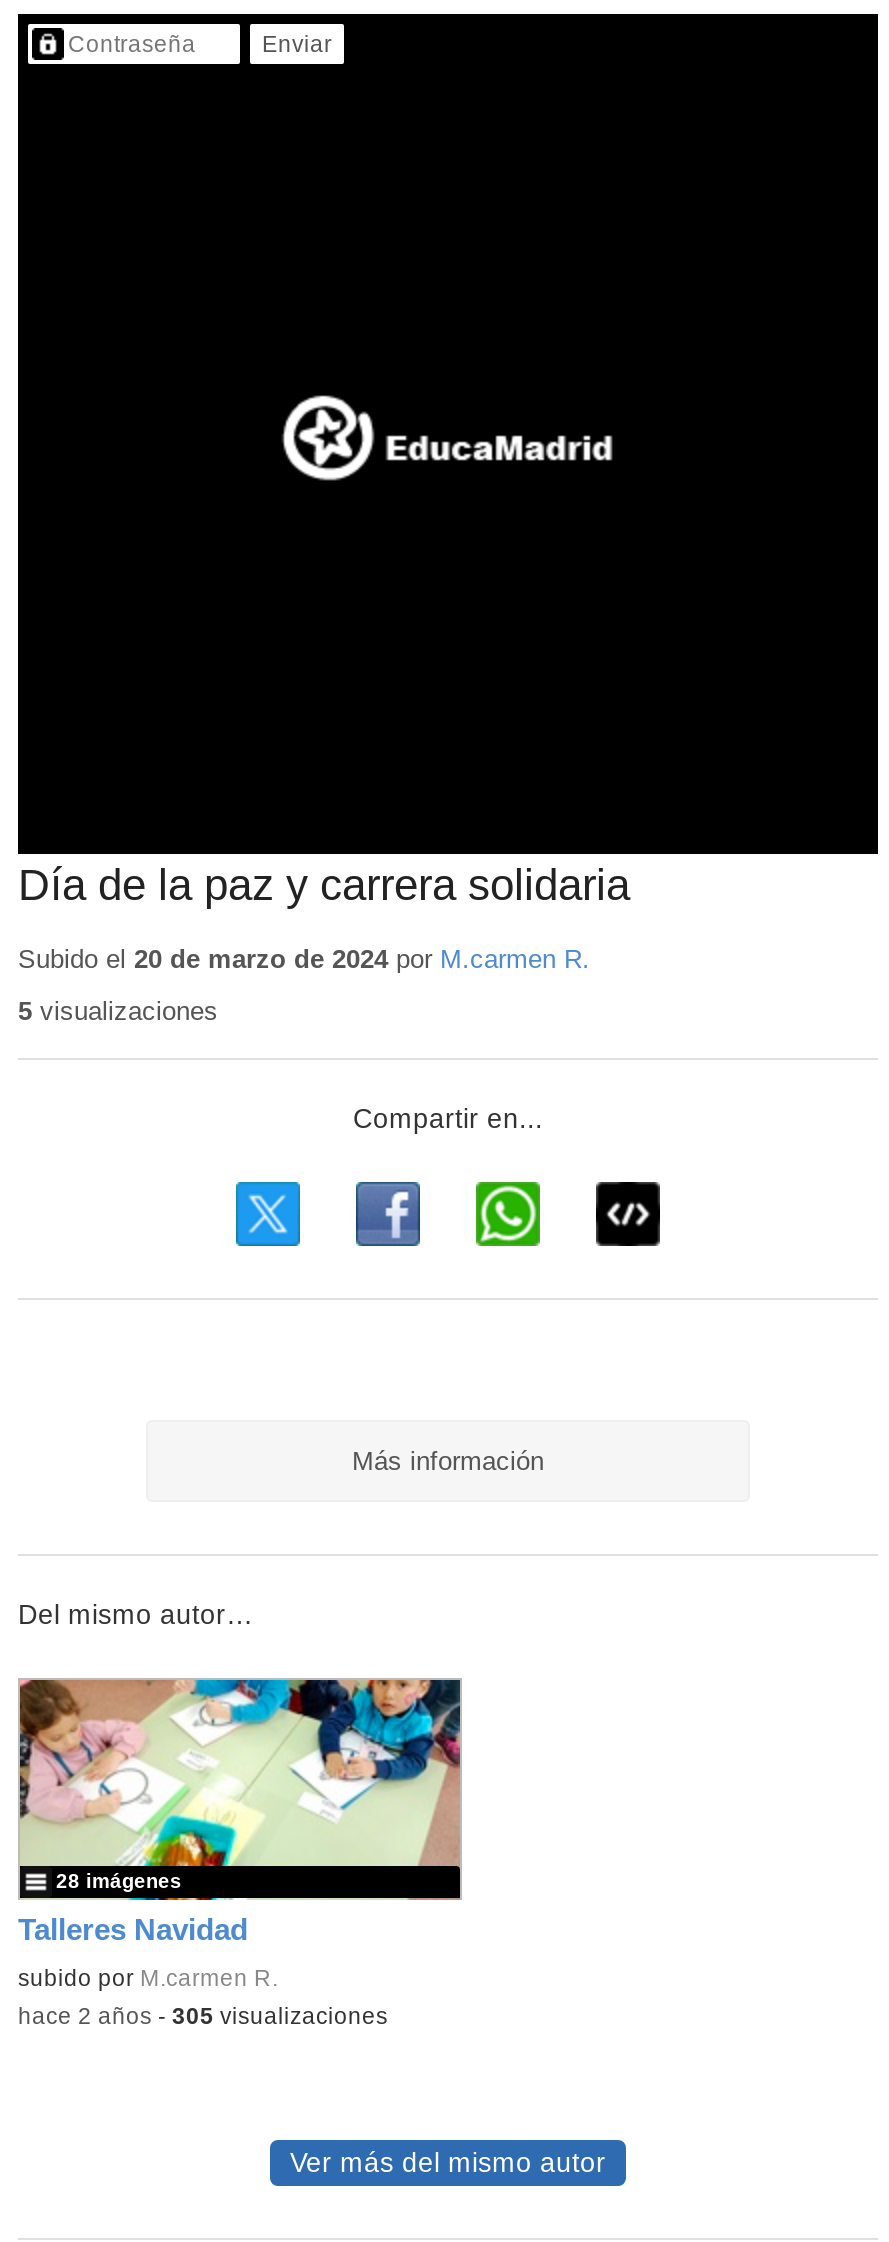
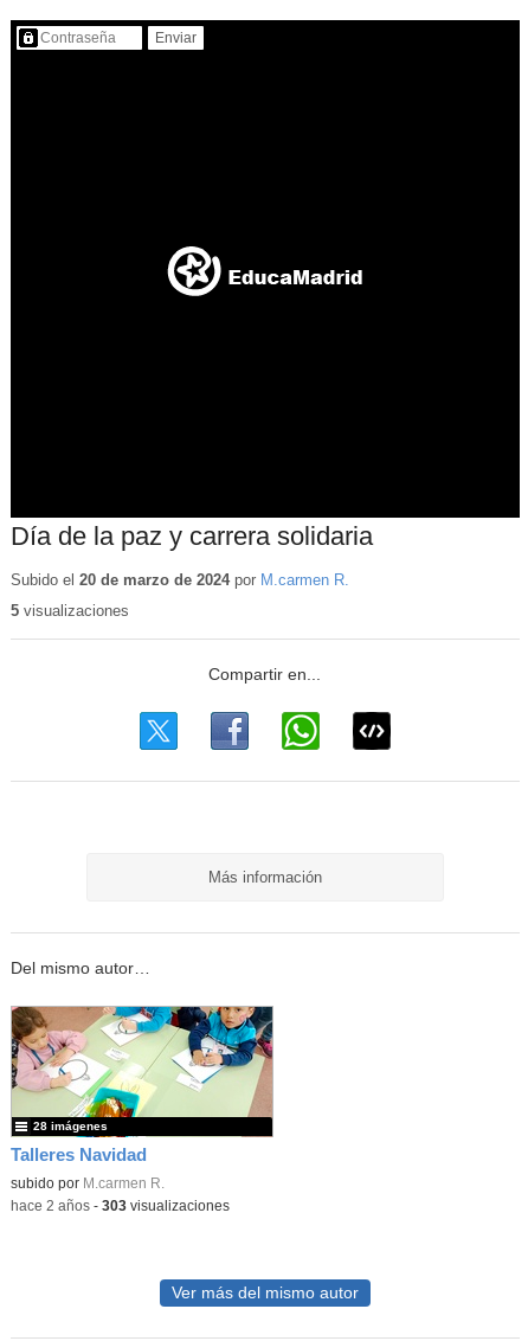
- hace 2 años - 305 visualizaciones
+ hace 2 años - 303 visualizaciones
